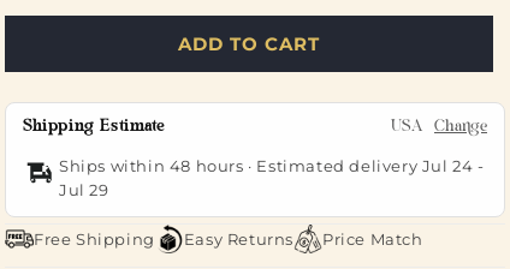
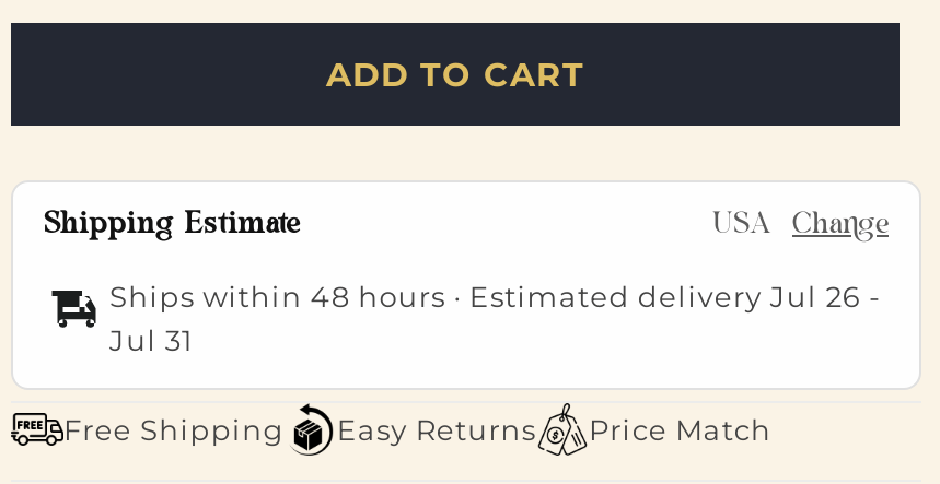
- Ships within 48 hours · Estimated delivery Jul 24 -
+ Ships within 48 hours · Estimated delivery Jul 26 -

- Jul 29
+ Jul 31
